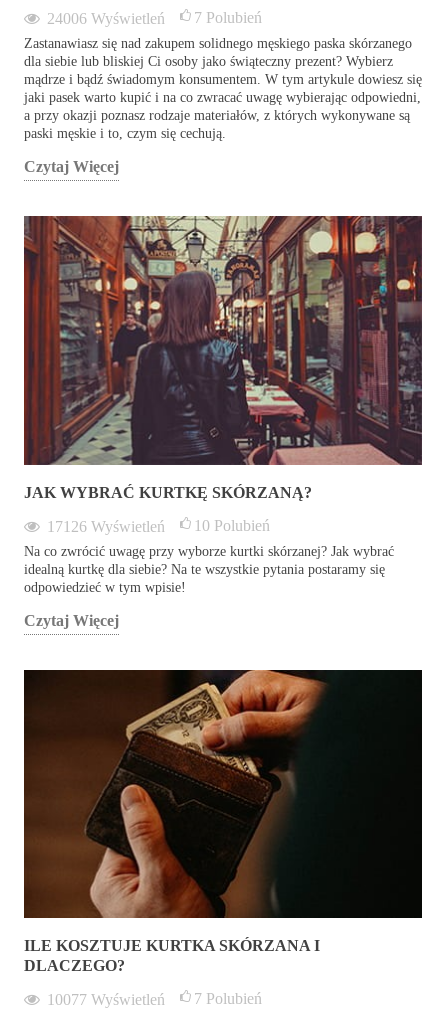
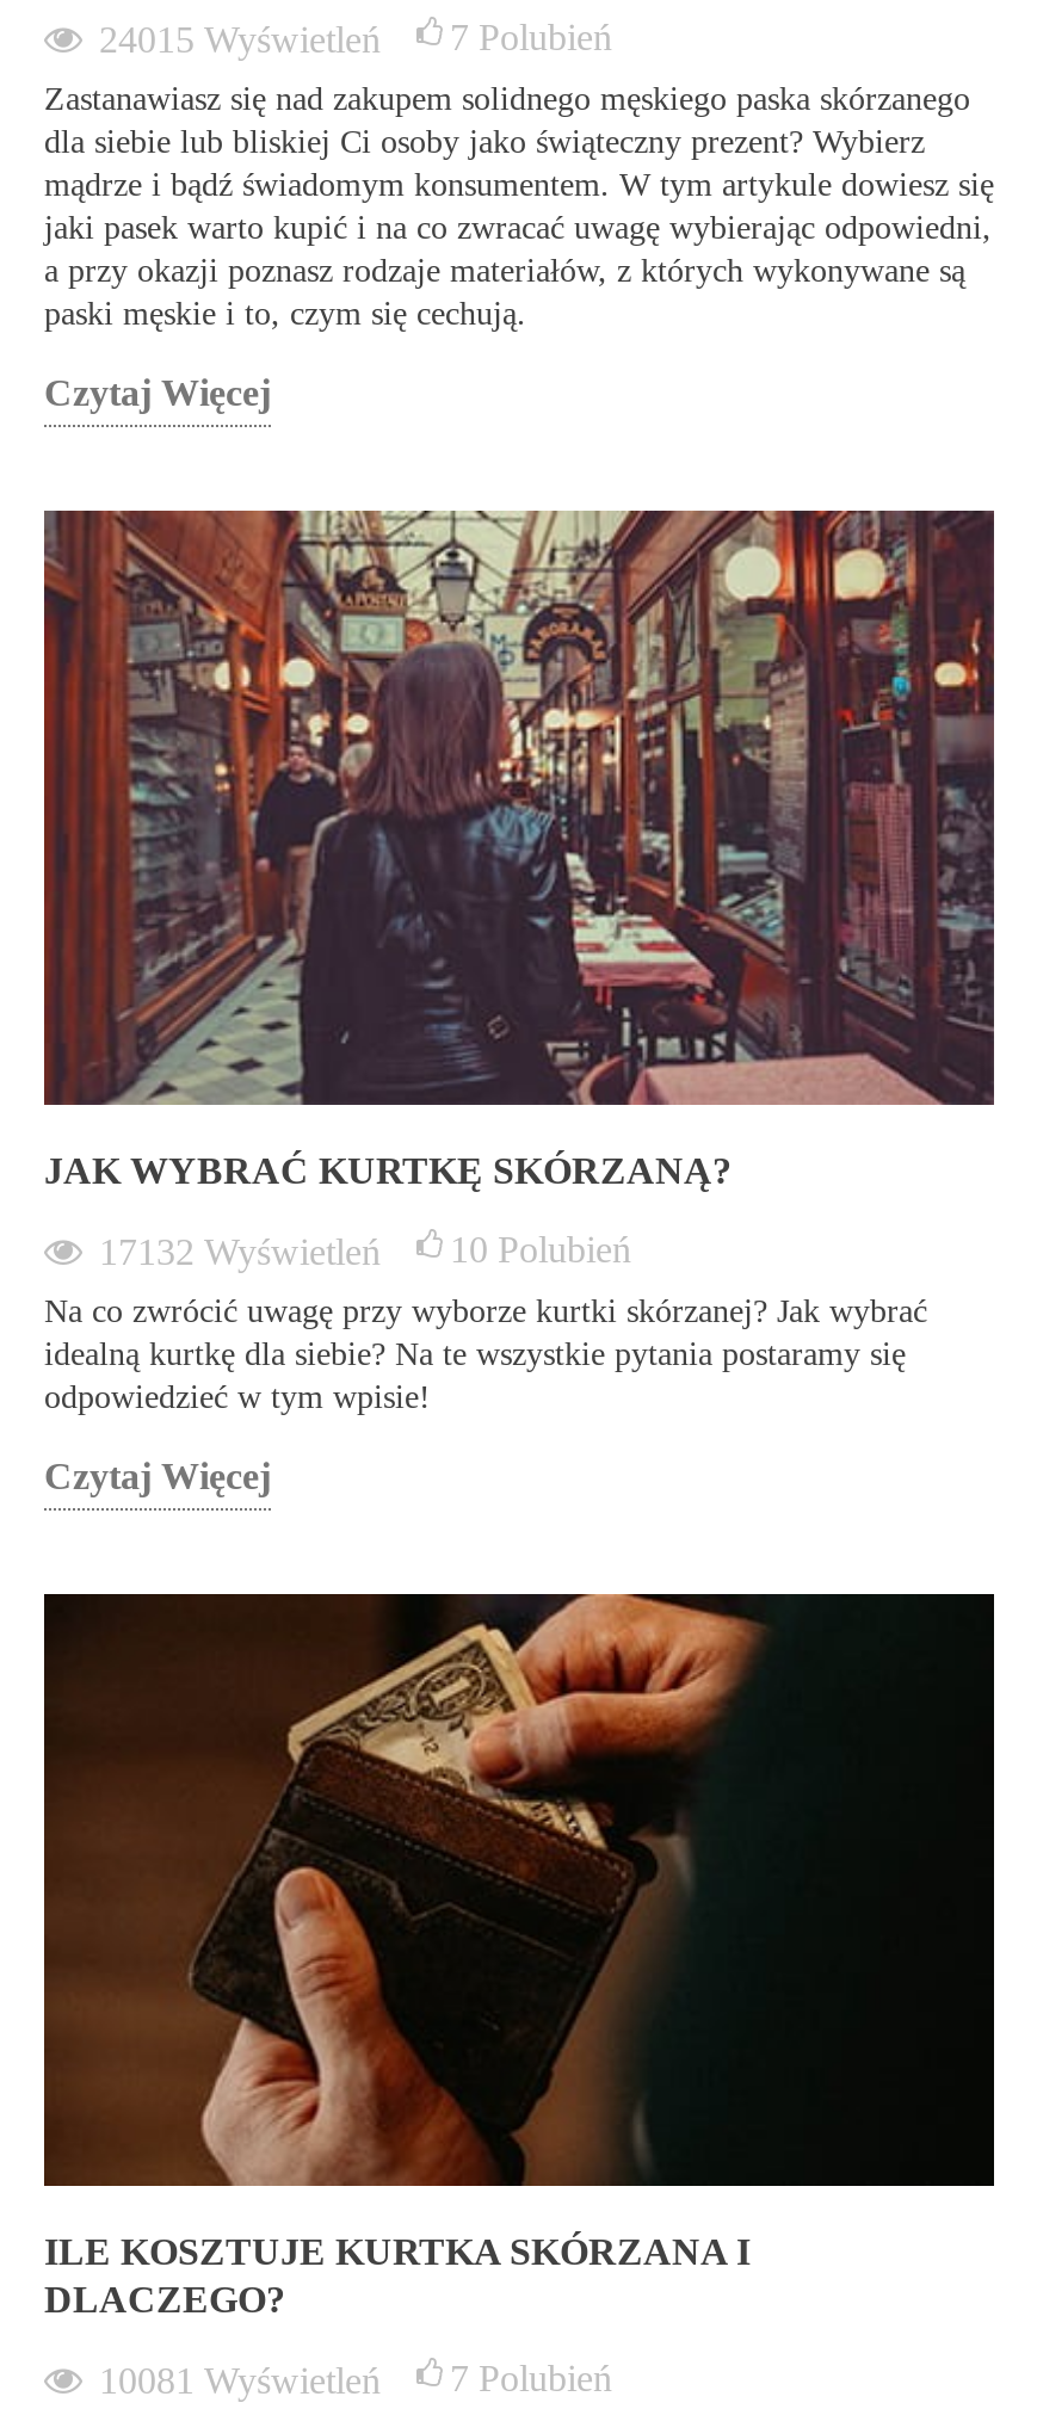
- 24006 Wyświetleń 7 Polubień
+ 24015 Wyświetleń 7 Polubień

- 17126 Wyświetleń 10 Polubień
+ 17132 Wyświetleń 10 Polubień

- 10077 Wyświetleń 7 Polubień
+ 10081 Wyświetleń 7 Polubień
